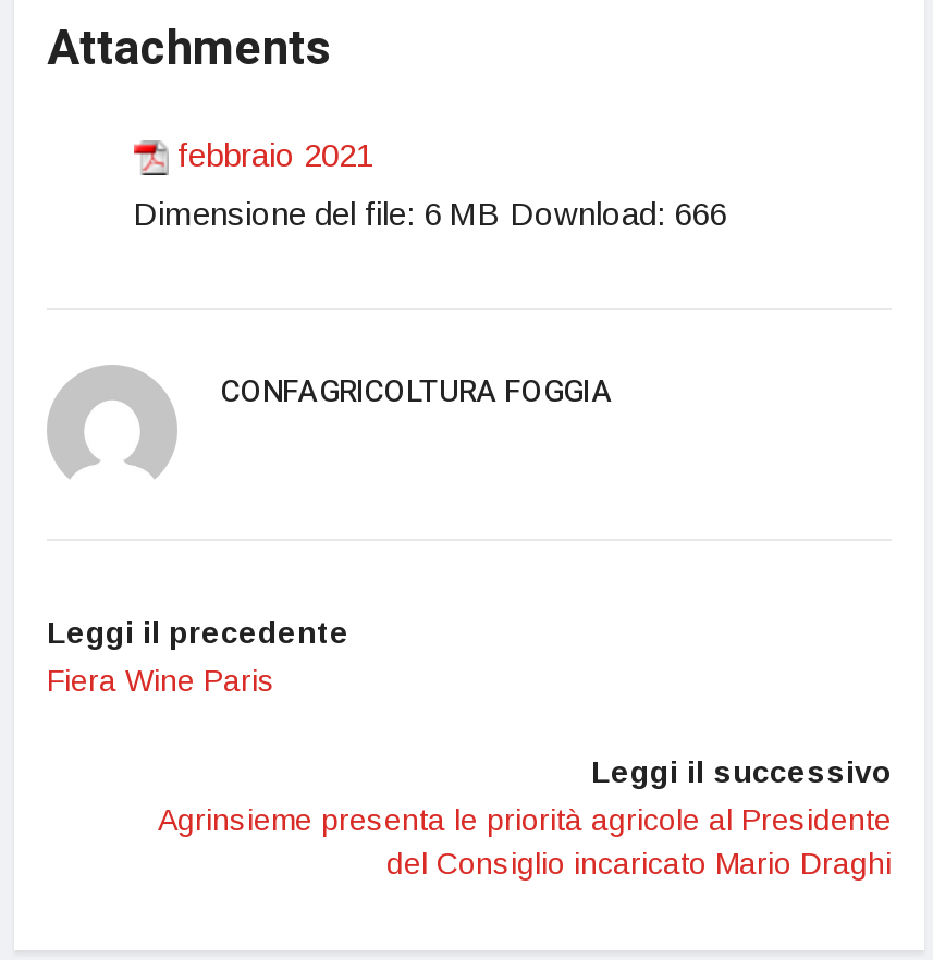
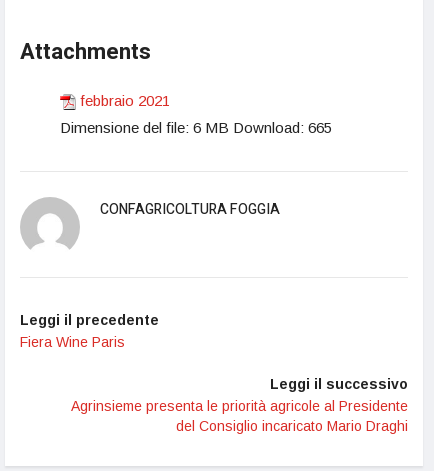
- Dimensione del file: 6 MB Download: 666
+ Dimensione del file: 6 MB Download: 665
